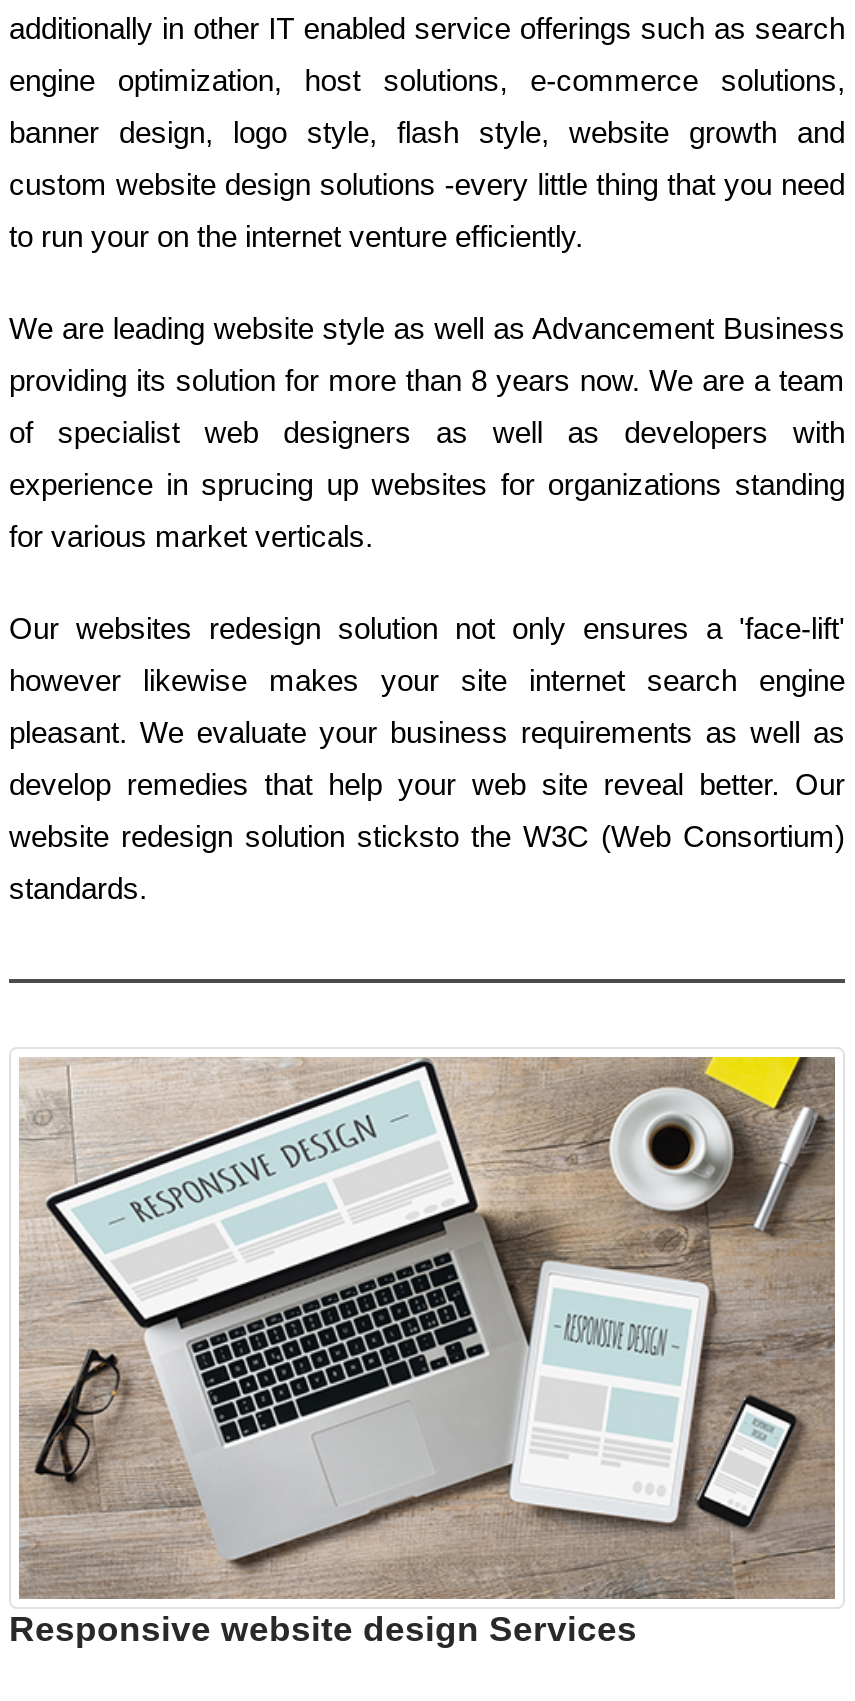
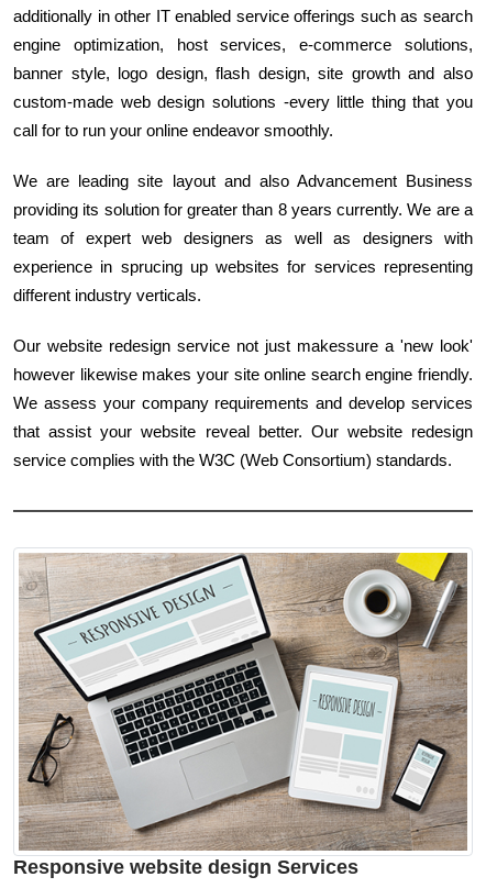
- engine optimization, host solutions, e-commerce solutions,
- banner design, logo style, flash style, website growth and
- custom website design solutions -every little thing that you need
- to run your on the internet venture efficiently.
- We are leading website style as well as Advancement Business
- providing its solution for more than 8 years now. We are a team
- of specialist web designers as well as developers with
- experience in sprucing up websites for organizations standing
- for various market verticals.
- Our websites redesign solution not only ensures a 'face-lift'
- however likewise makes your site internet search engine
- pleasant. We evaluate your business requirements as well as
- develop remedies that help your web site reveal better. Our
- website redesign solution sticksto the W3C (Web Consortium)
- standards.
+ engine optimization, host services, e-commerce solutions,
+ banner style, logo design, flash design, site growth and also
+ custom-made web design solutions -every little thing that you
+ call for to run your online endeavor smoothly.
+ We are leading site layout and also Advancement Business
+ providing its solution for greater than 8 years currently. We are a
+ team of expert web designers as well as designers with
+ experience in sprucing up websites for services representing
+ different industry verticals.
+ Our website redesign service not just makessure a 'new look'
+ however likewise makes your site online search engine friendly.
+ We assess your company requirements and develop services
+ that assist your website reveal better. Our website redesign
+ service complies with the W3C (Web Consortium) standards.
